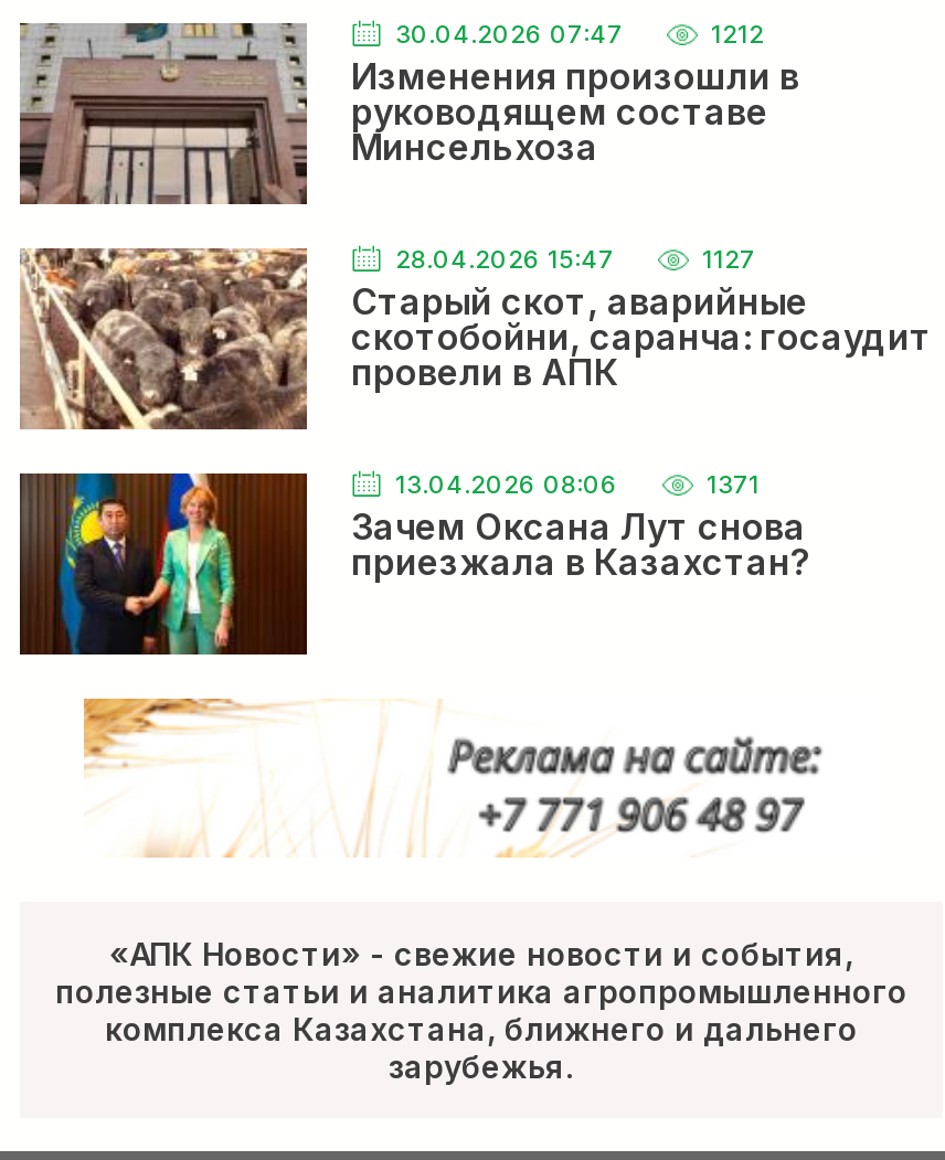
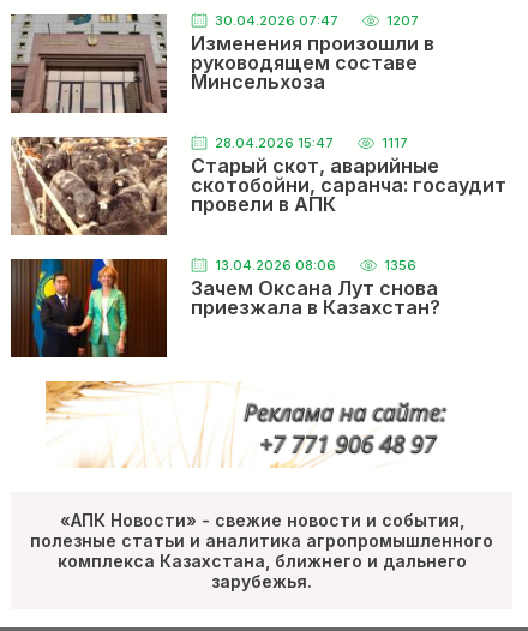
- 1212
+ 1207

- 1127
+ 1117

- 1371
+ 1356
